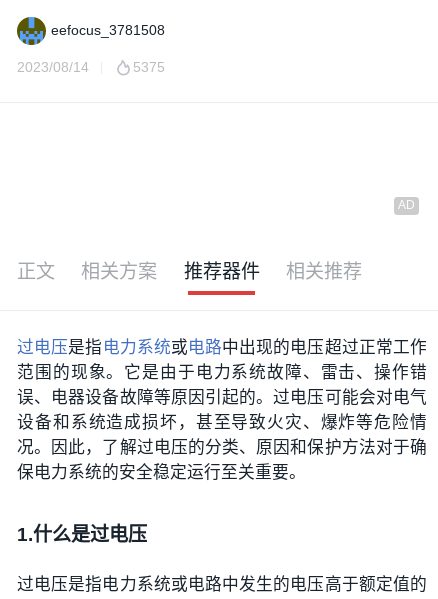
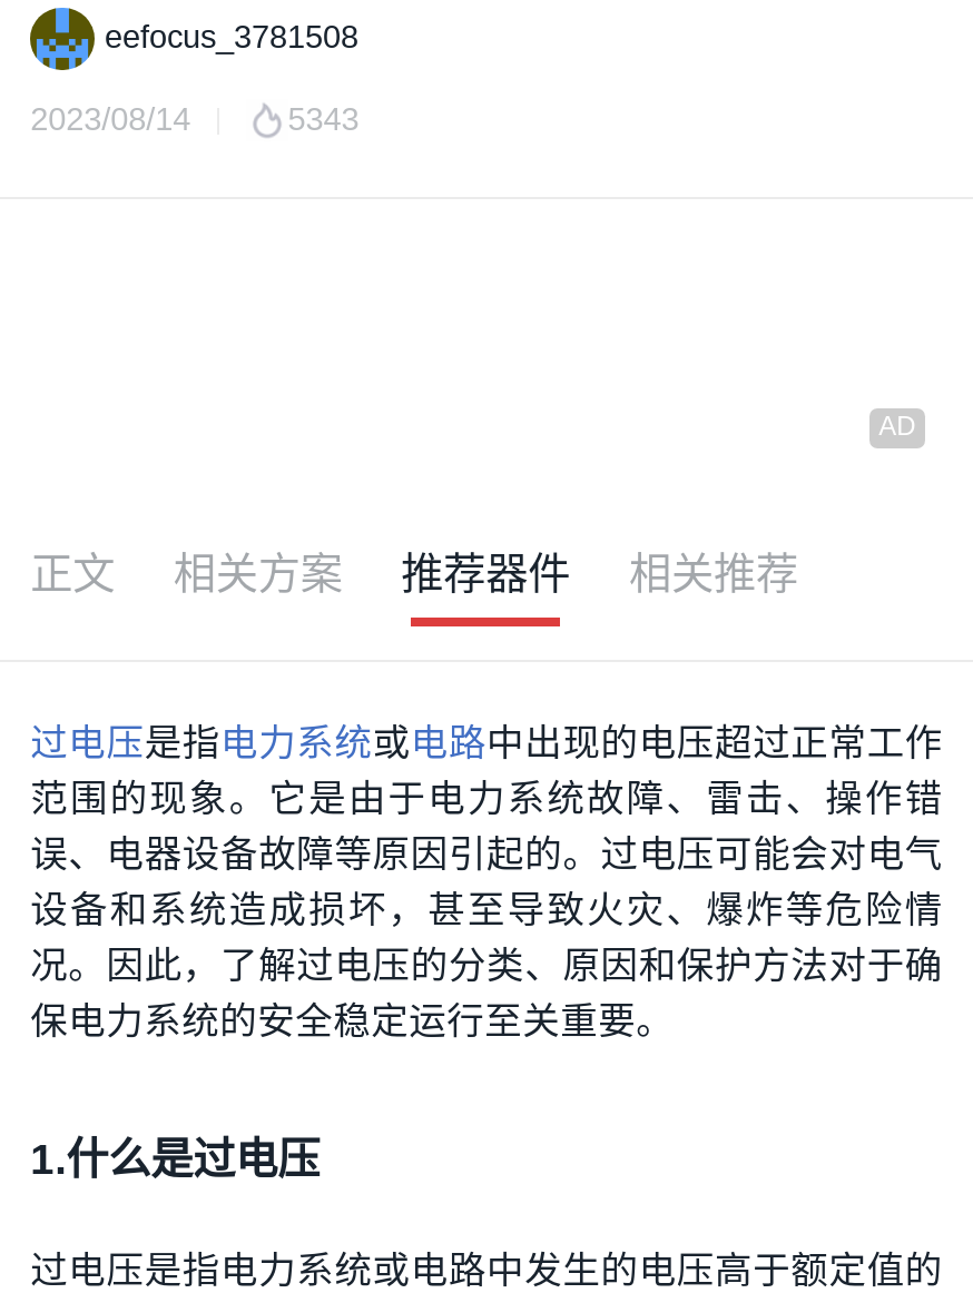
- 5375
+ 5343
